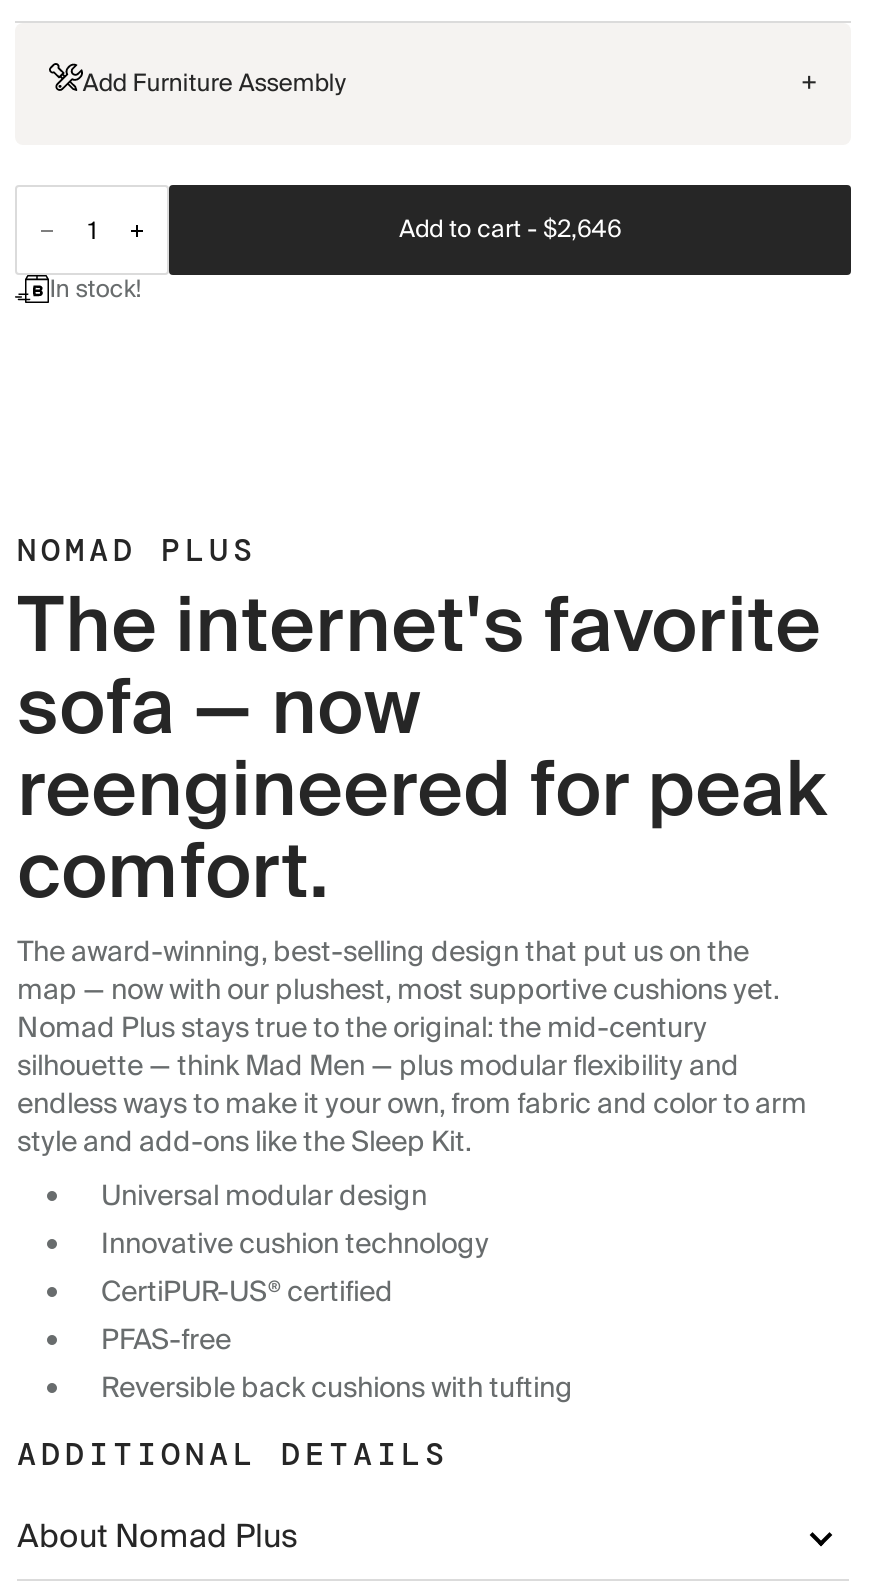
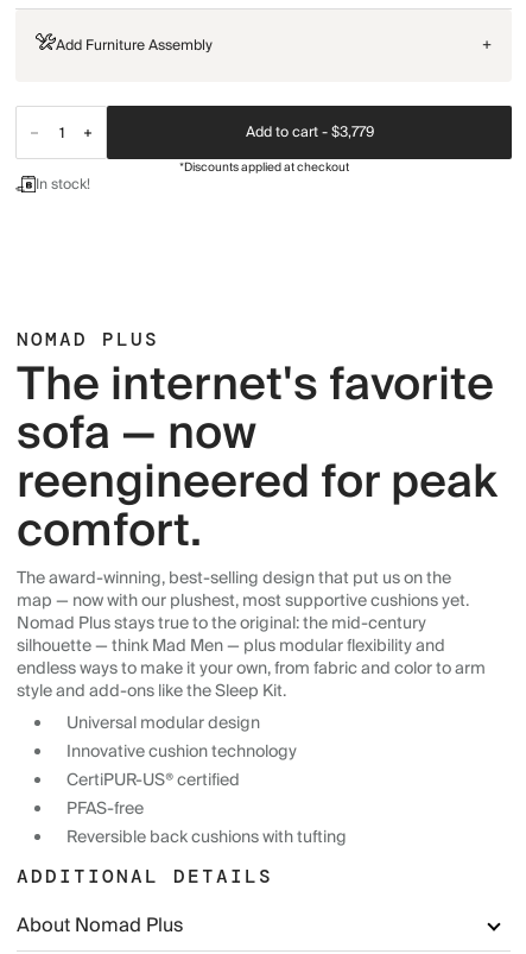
- Add to cart - $2,646
+ Add to cart - $3,779
+ *Discounts applied at checkout
